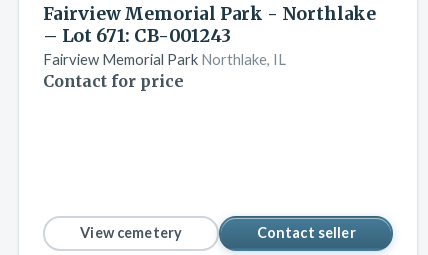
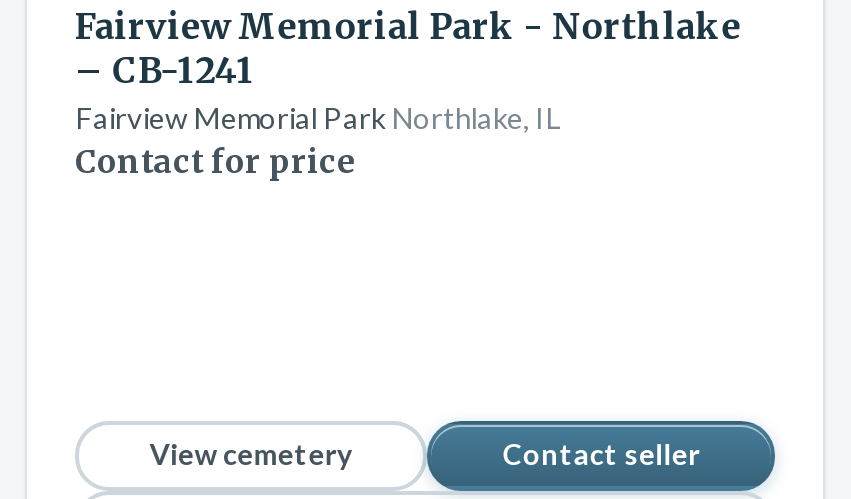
- – Lot 671: CB-001243
+ – CB-1241
